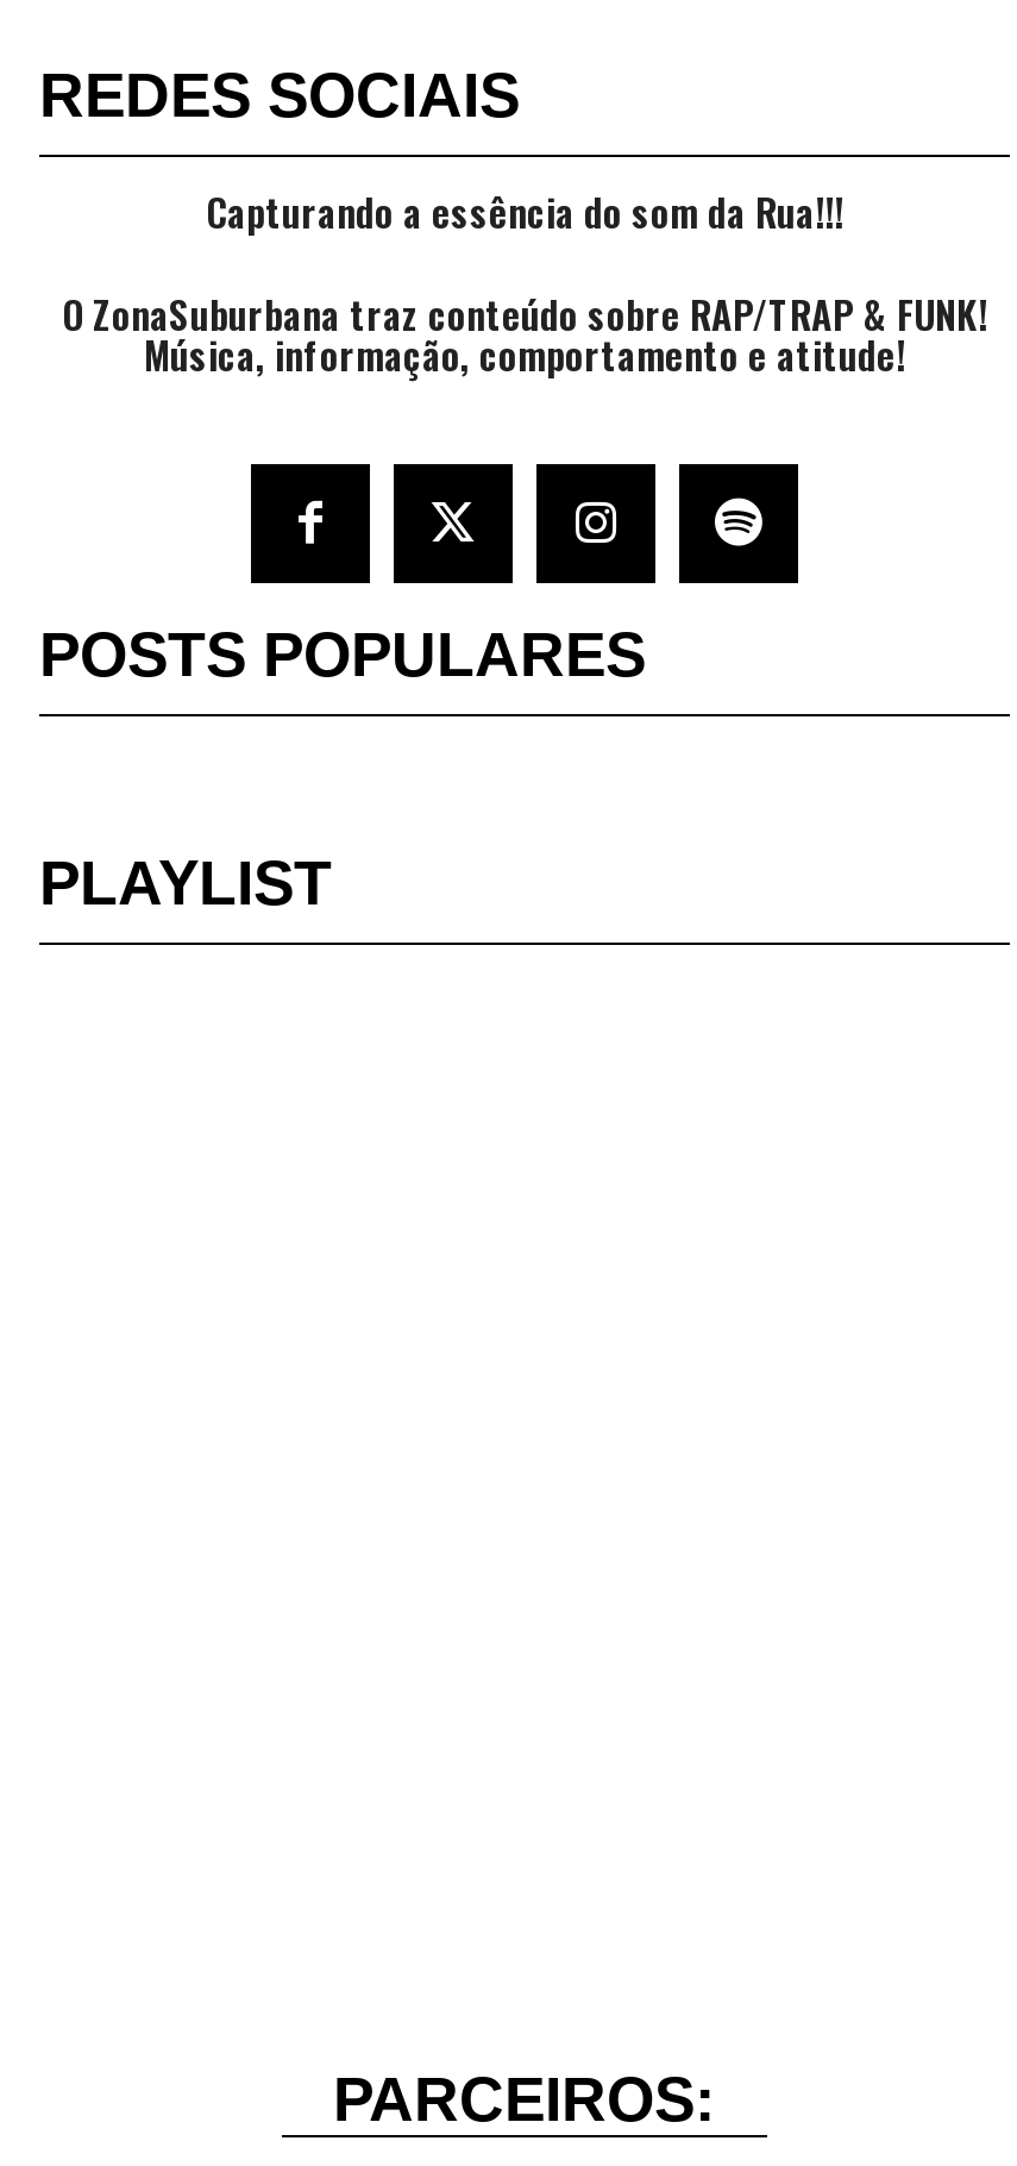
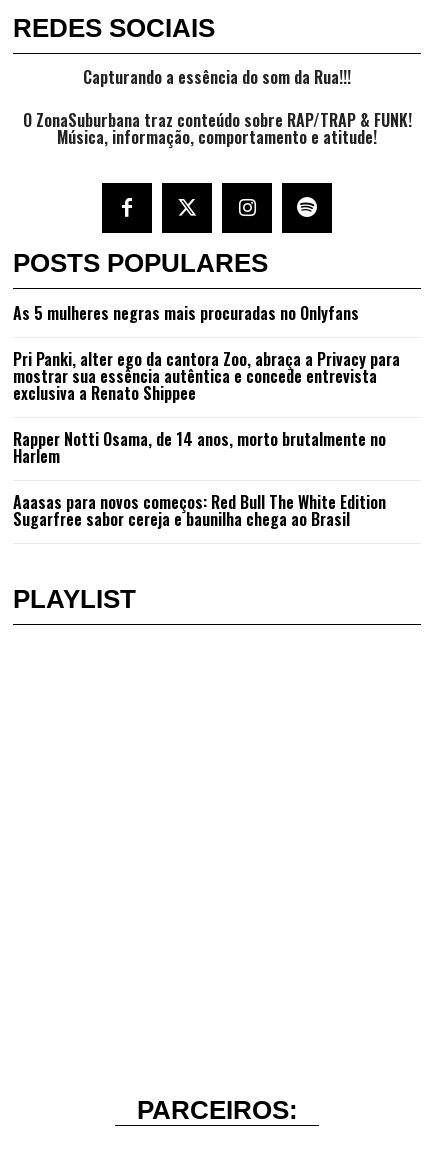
+ As 5 mulheres negras mais procuradas no Onlyfans
+ Pri Panki, alter ego da cantora Zoo, abraça a Privacy para
+ mostrar sua essência autêntica e concede entrevista
+ exclusiva a Renato Shippee
+ Rapper Notti Osama, de 14 anos, morto brutalmente no
+ Harlem
+ Aaasas para novos começos: Red Bull The White Edition
+ Sugarfree sabor cereja e baunilha chega ao Brasil
